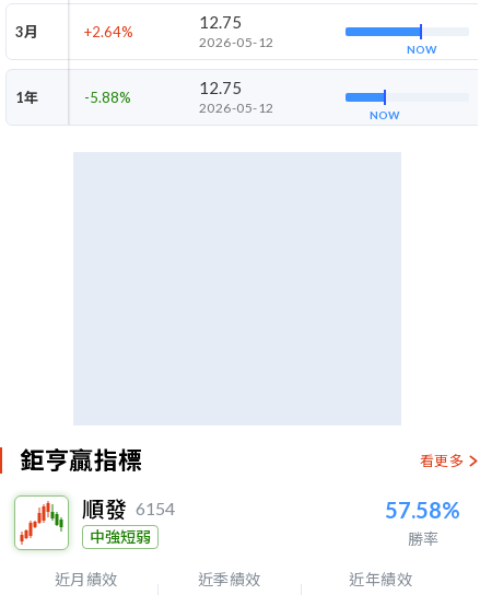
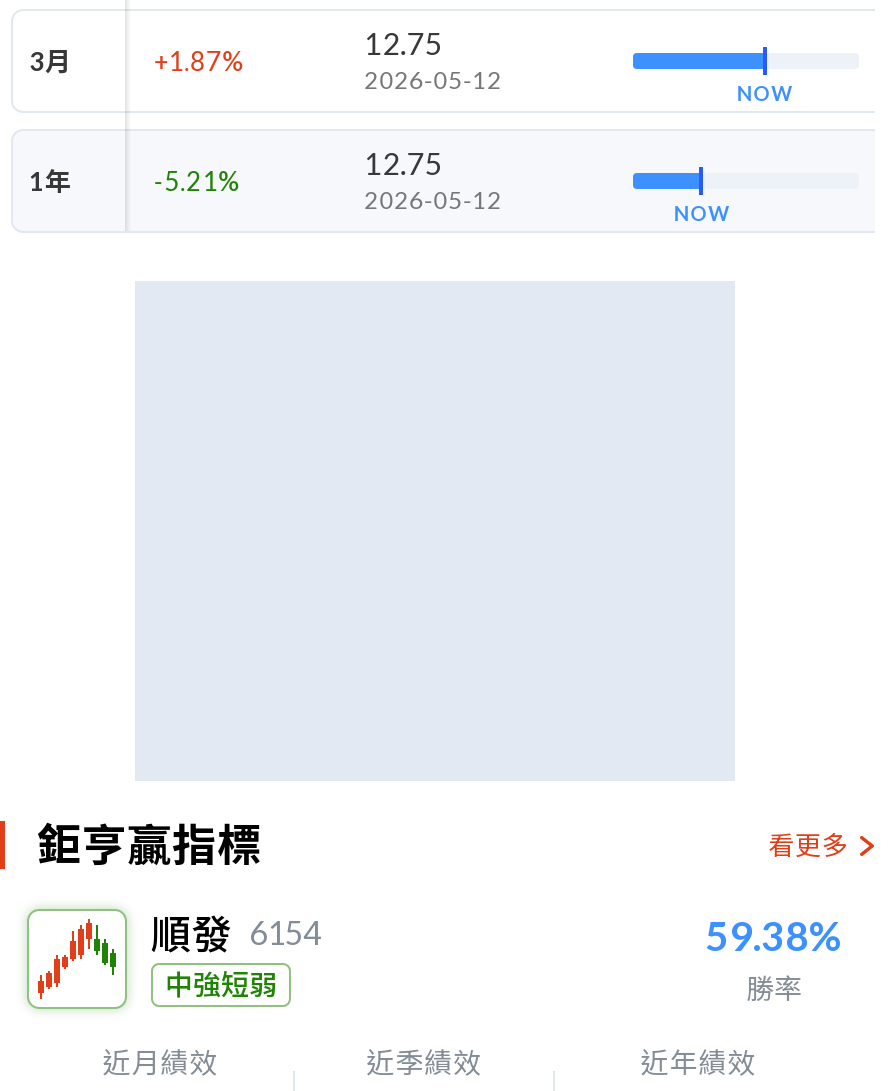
- +2.64%
+ +1.87%

- -5.88%
+ -5.21%

- 57.58%
+ 59.38%
